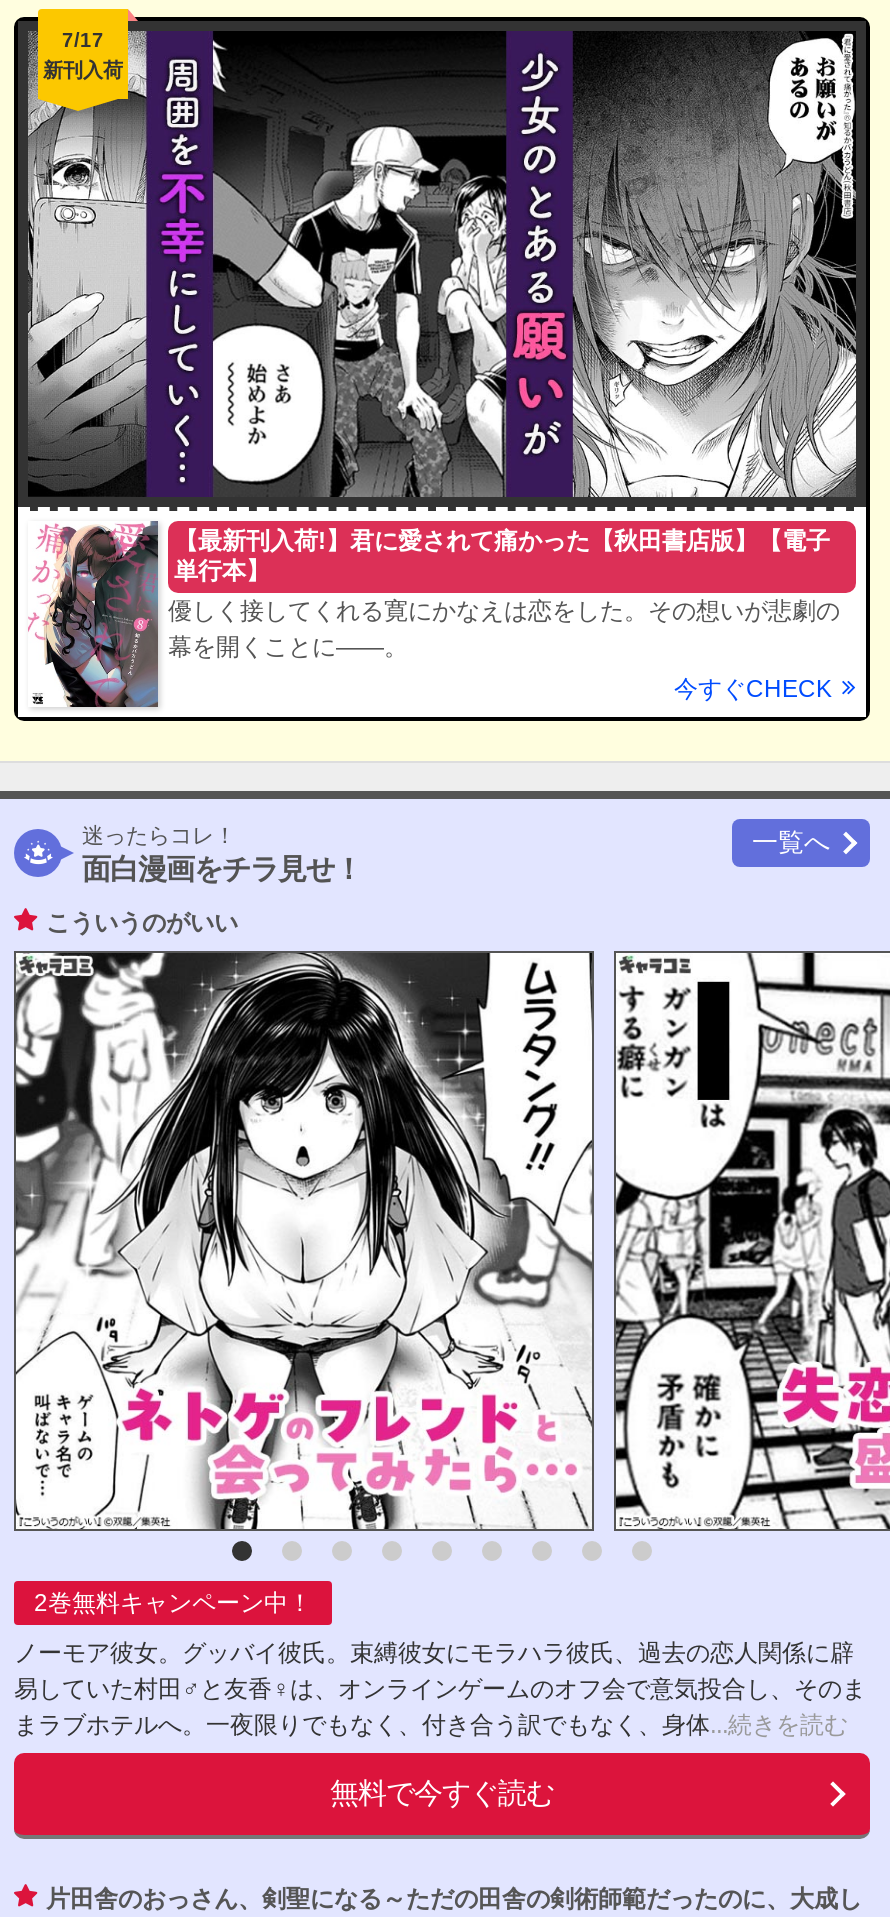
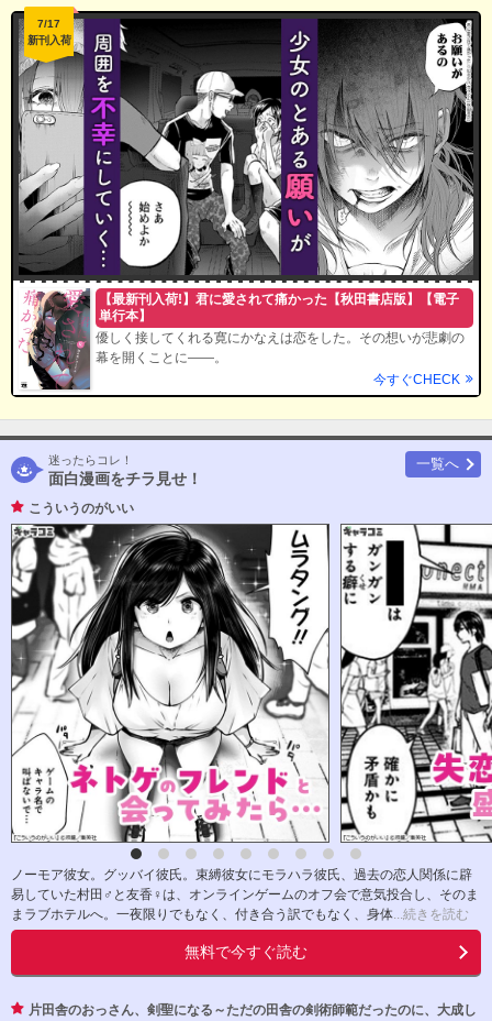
- 2巻無料キャンペーン中！
